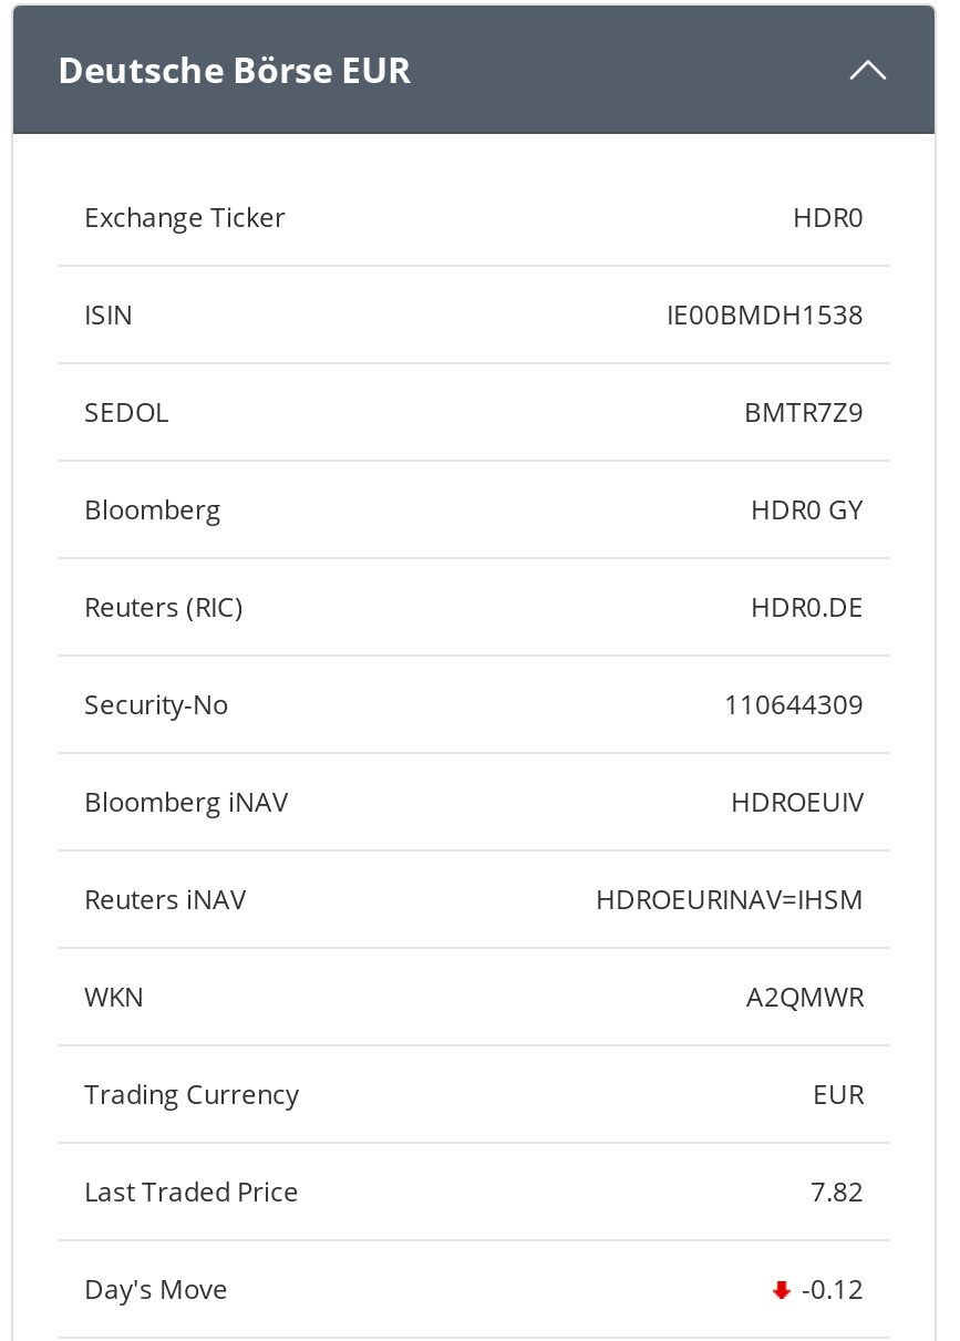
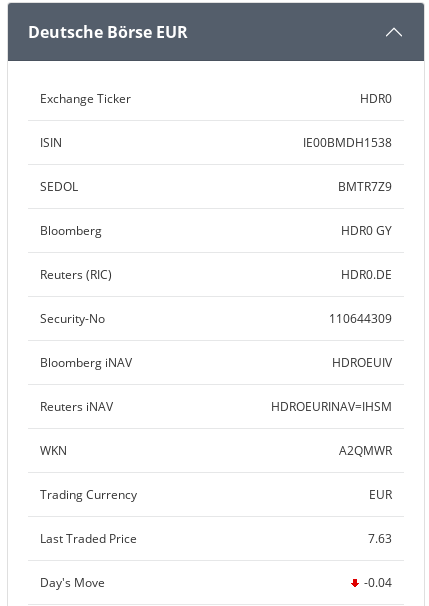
- 7.82
+ 7.63

- -0.12
+ -0.04
